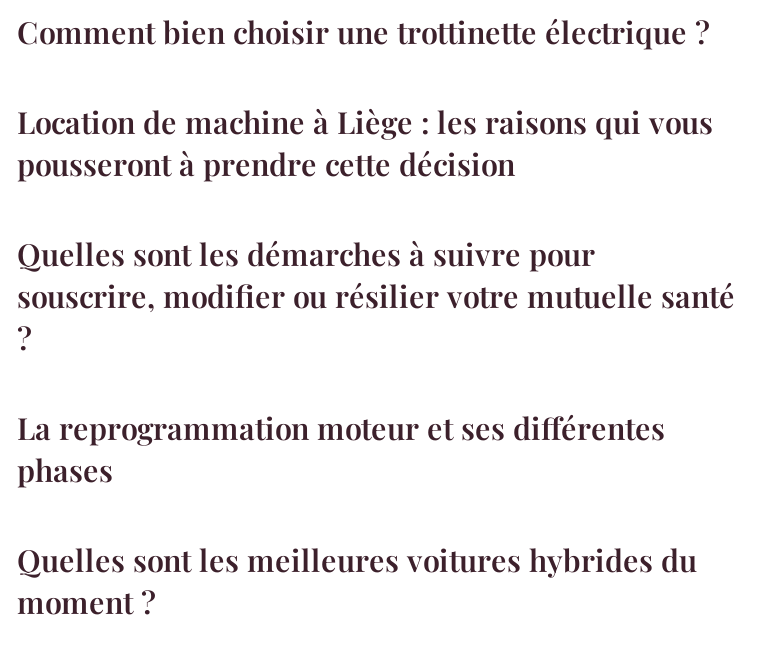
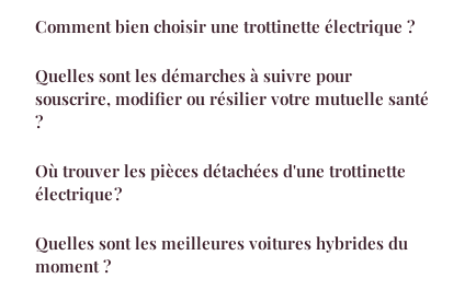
- Location de machine à Liège : les raisons qui vous
- pousseront à prendre cette décision

- La reprogrammation moteur et ses différentes
- phases
+ Où trouver les pièces détachées d'une trottinette
+ électrique ?
